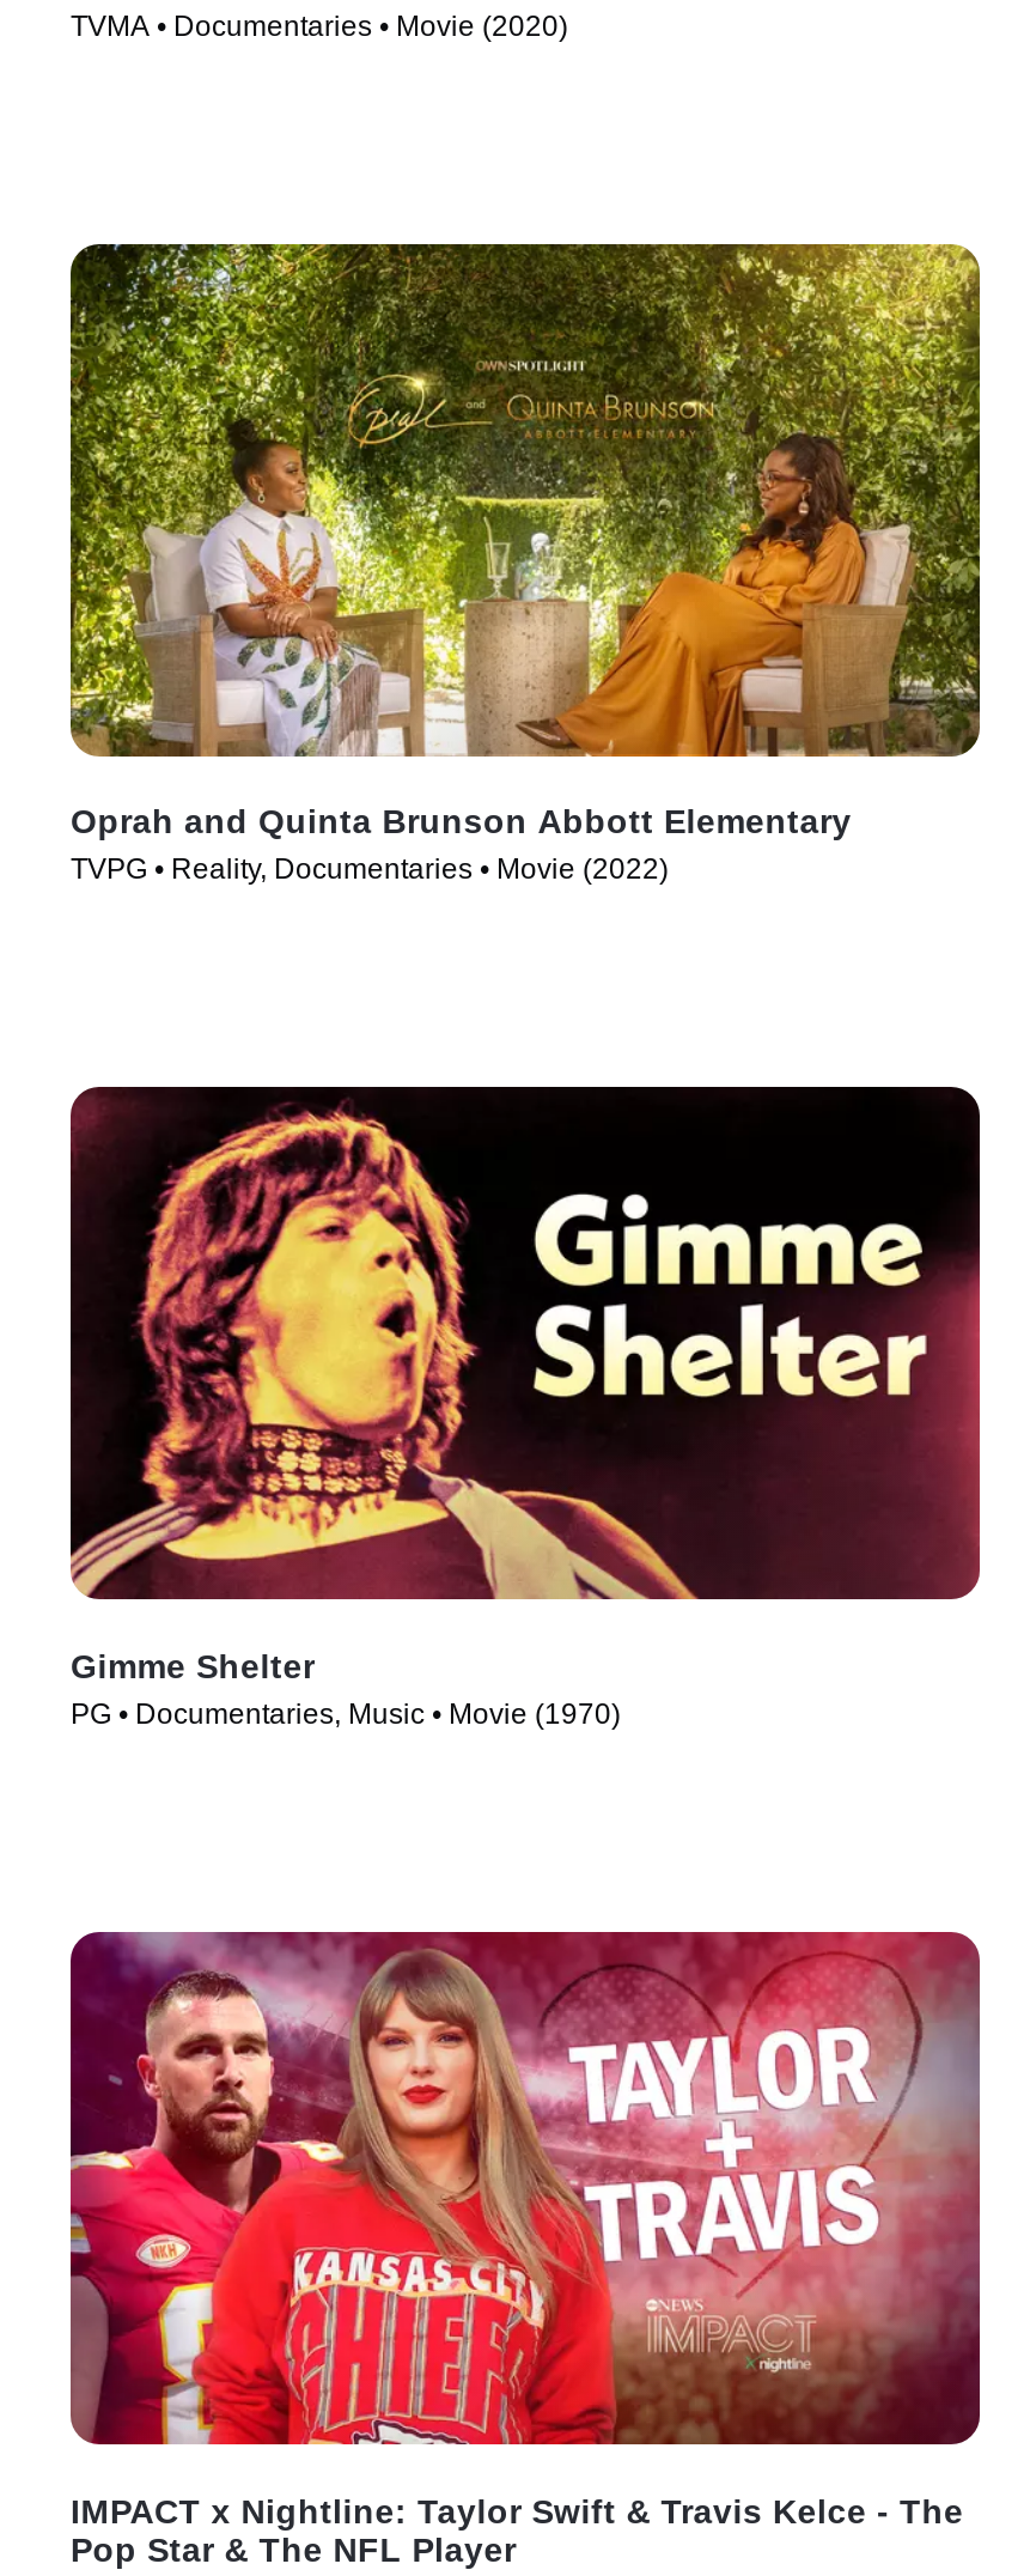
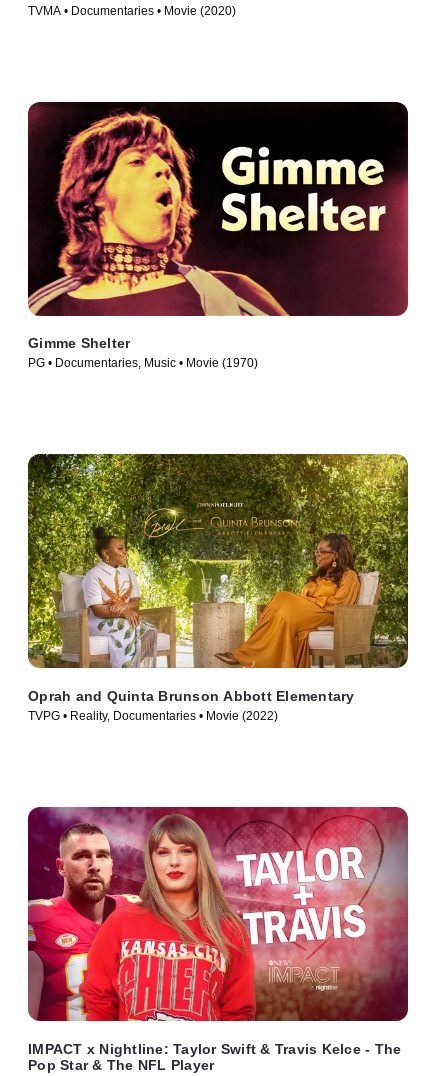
moved down: [image] | Oprah and Quinta Brunson Abbott Elementary | TVPG • Reality, Documentaries • Movie (2022)

moved up: [image] | Gimme Shelter | PG • Documentaries, Music • Movie (1970)
